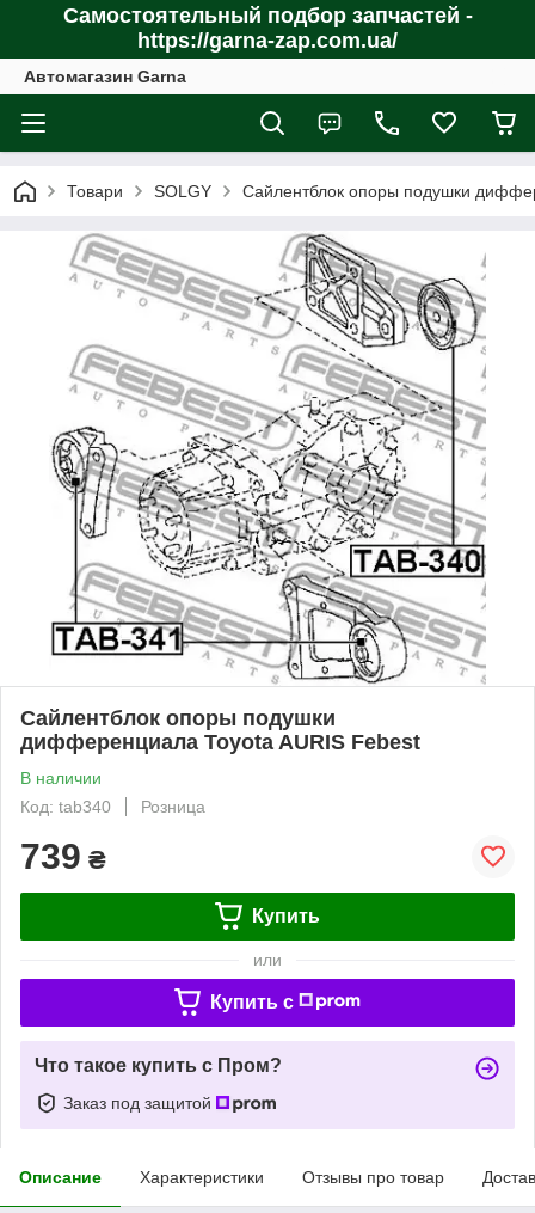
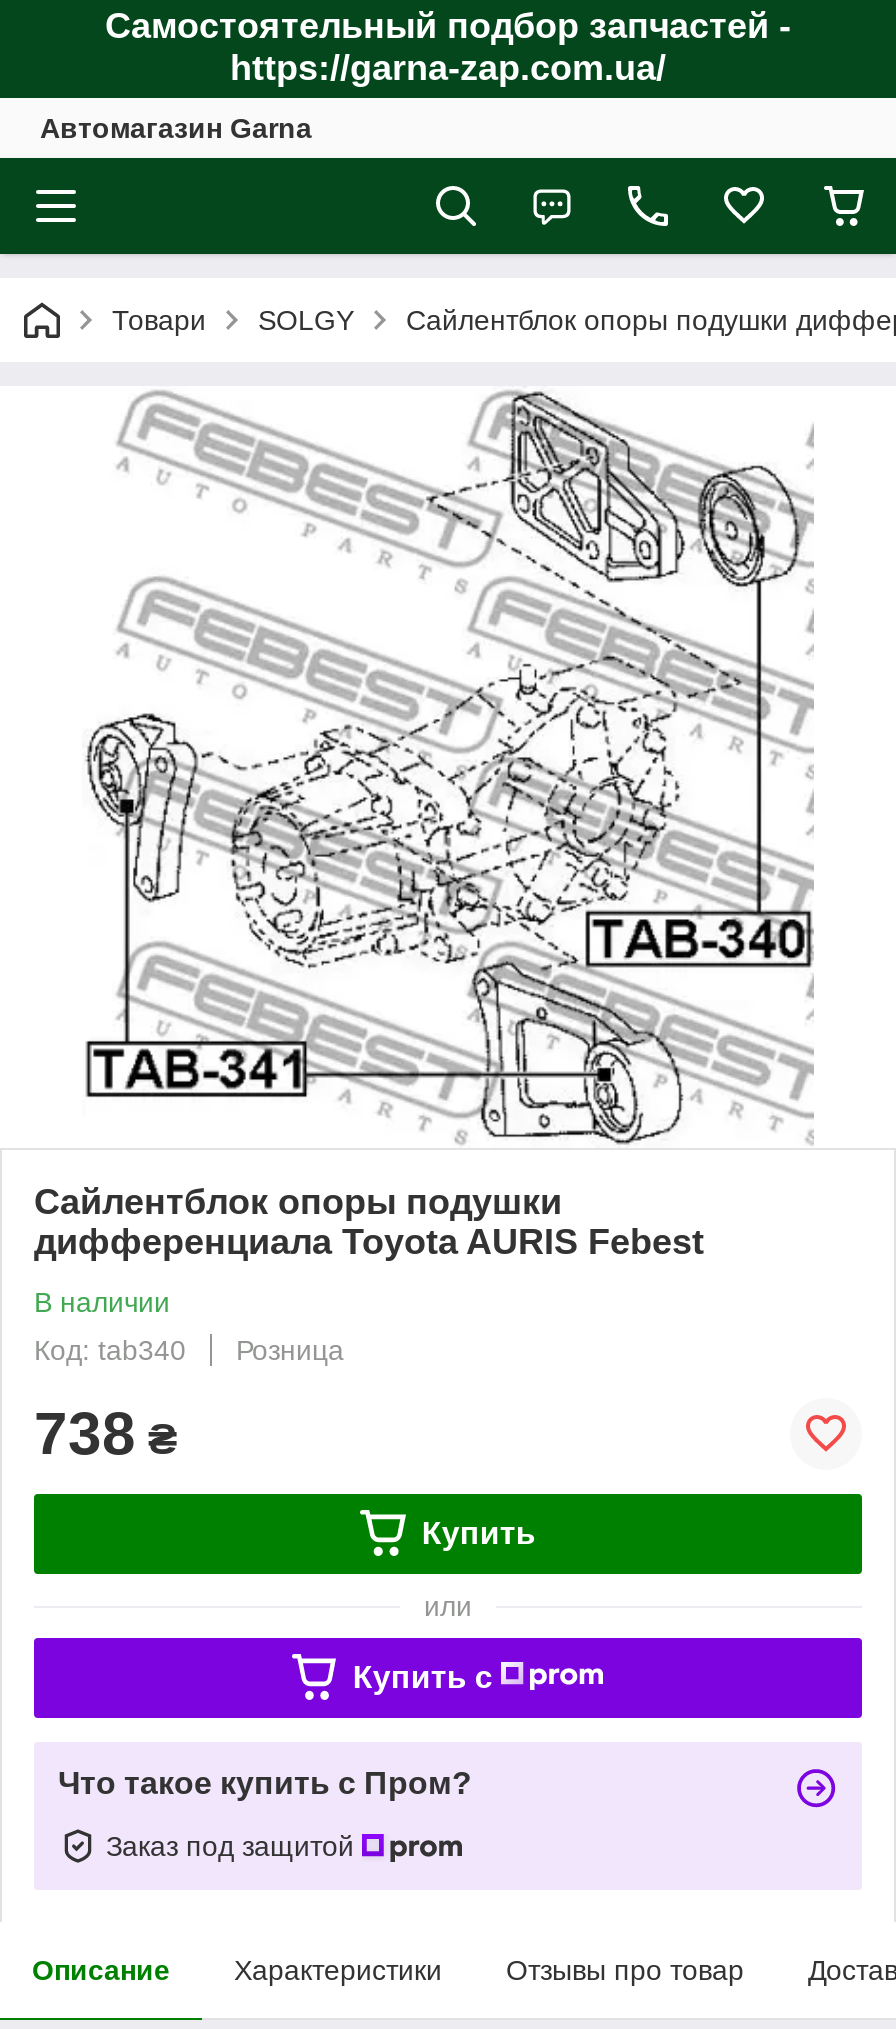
- 739 ₴
+ 738 ₴
